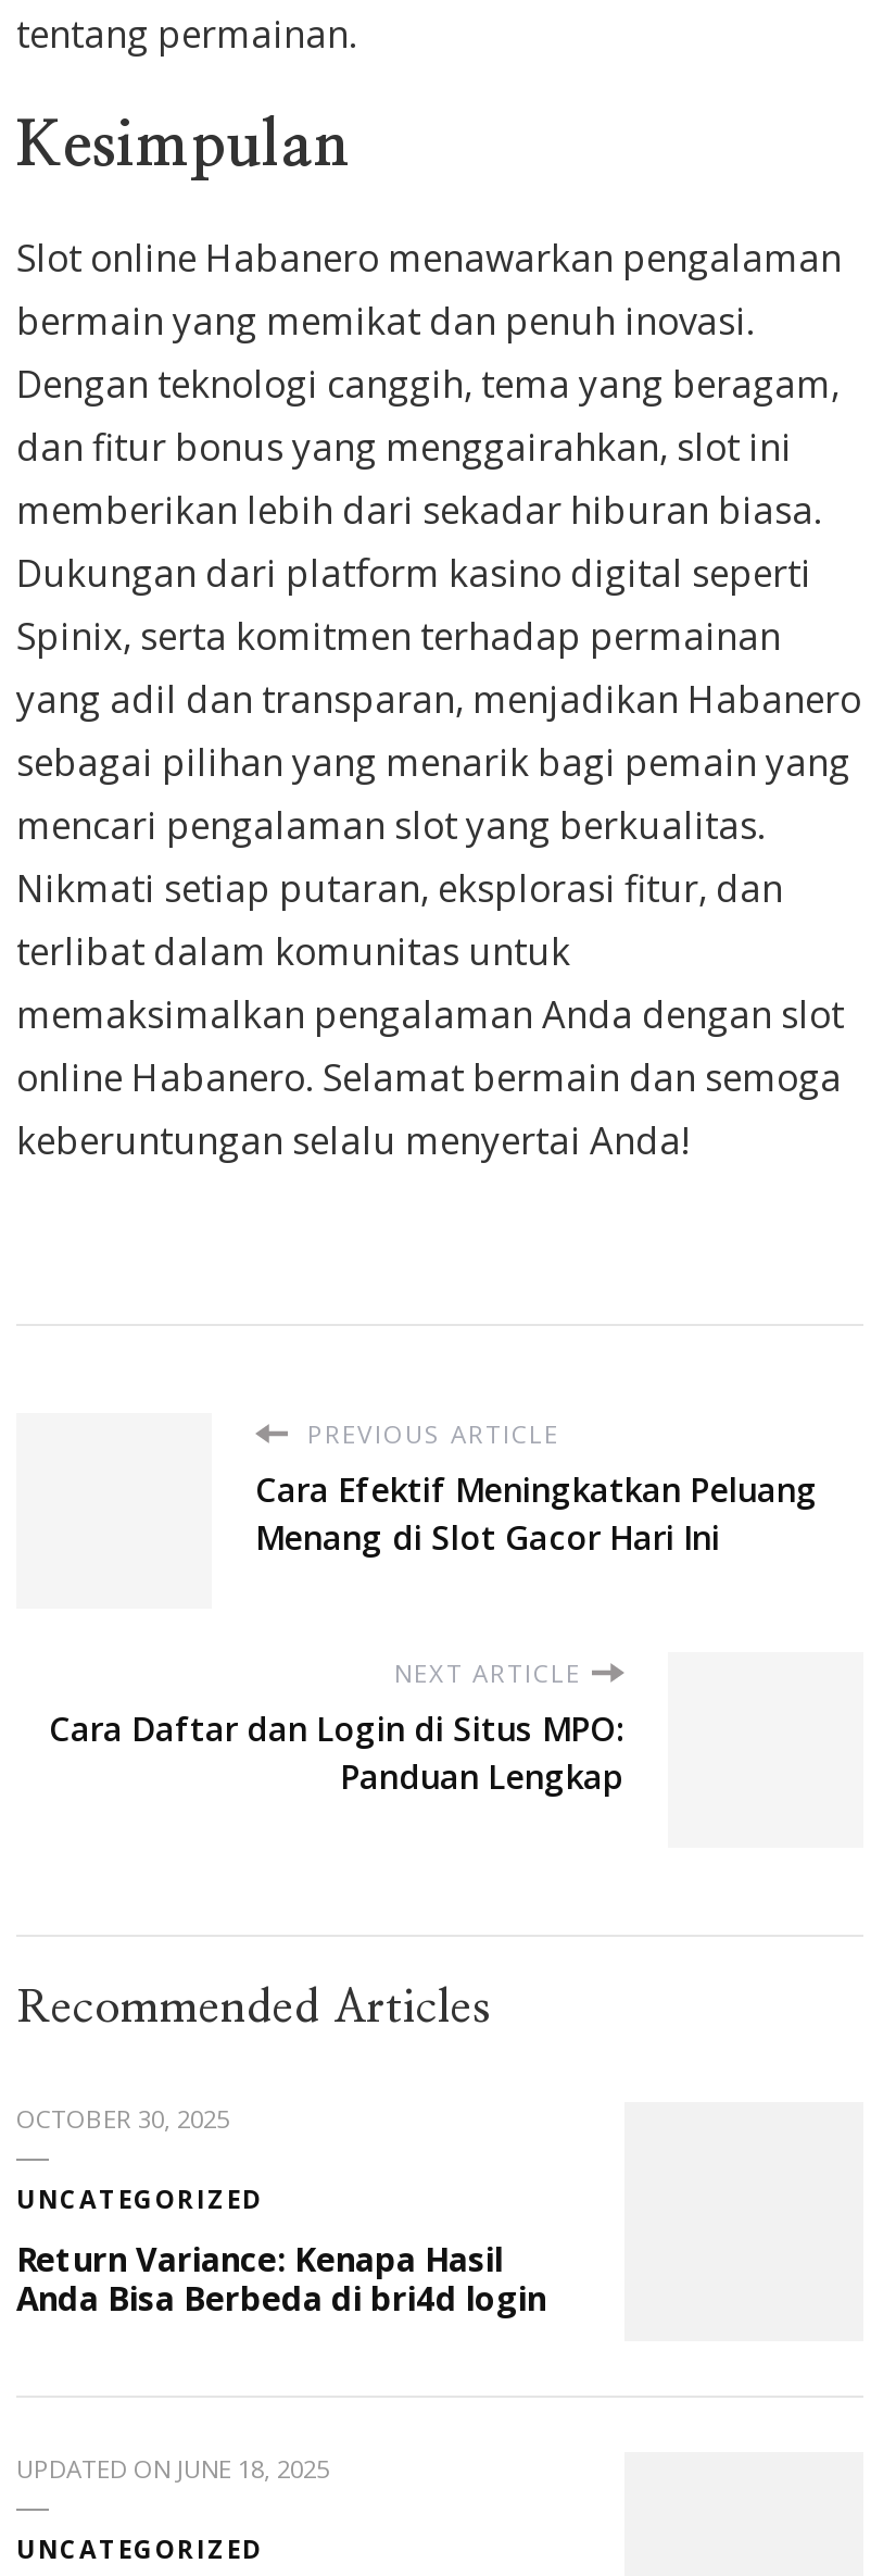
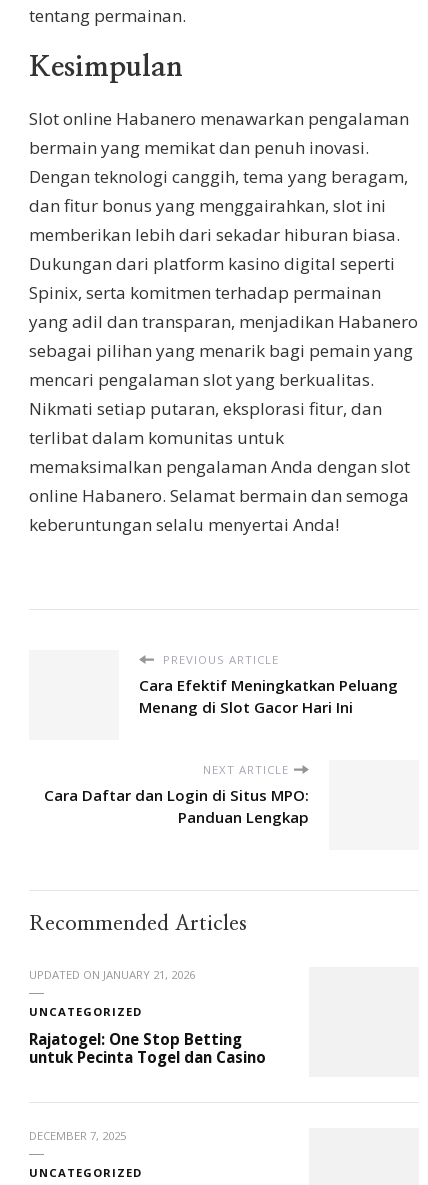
- OCTOBER 30, 2025
+ UPDATED ON JANUARY 21, 2026

- Return Variance: Kenapa Hasil
- Anda Bisa Berbeda di bri4d login
+ Rajatogel: One Stop Betting
+ untuk Pecinta Togel dan Casino

- UPDATED ON JUNE 18, 2025
+ DECEMBER 7, 2025
